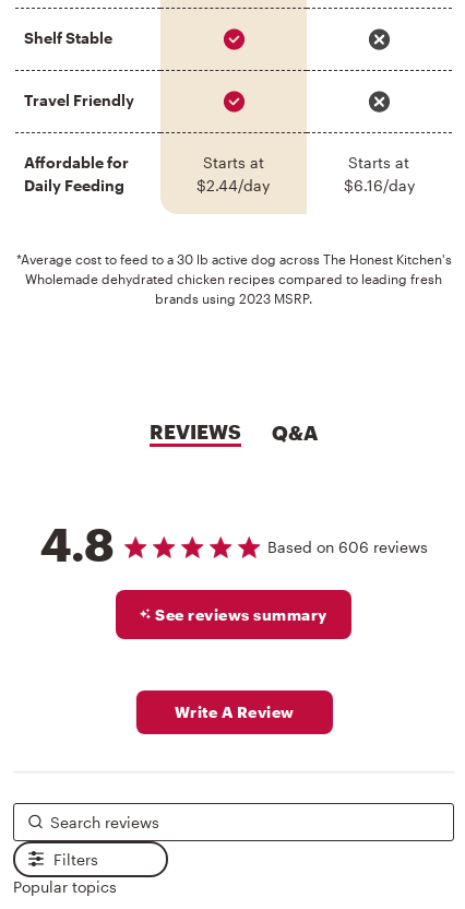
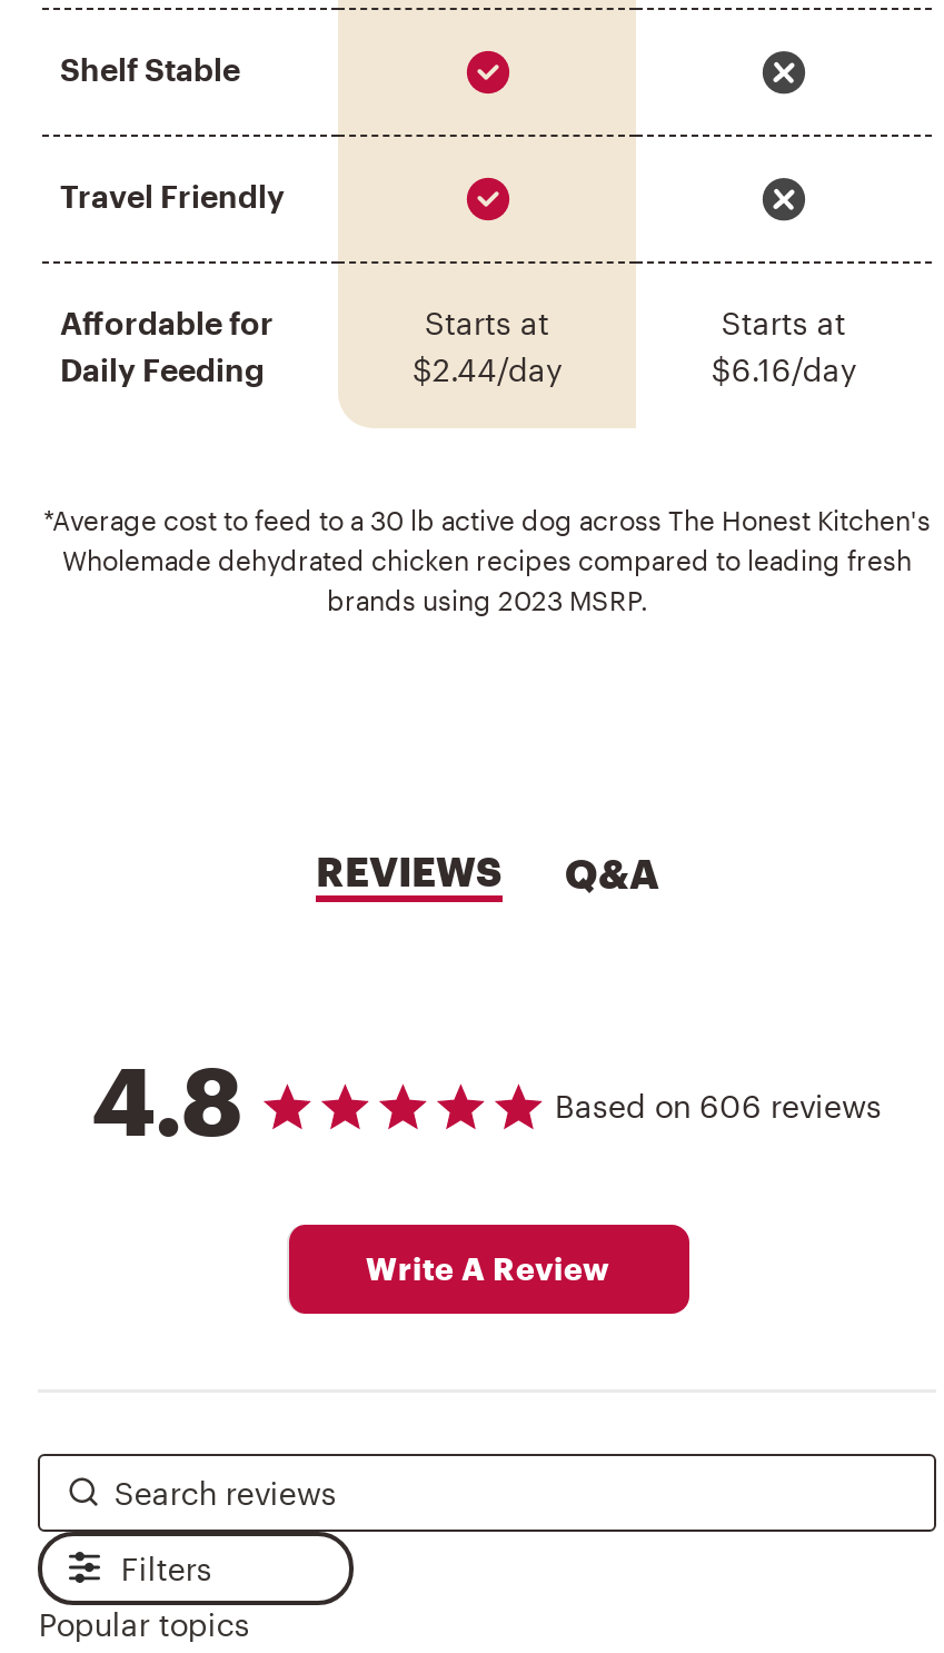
- See reviews summary
